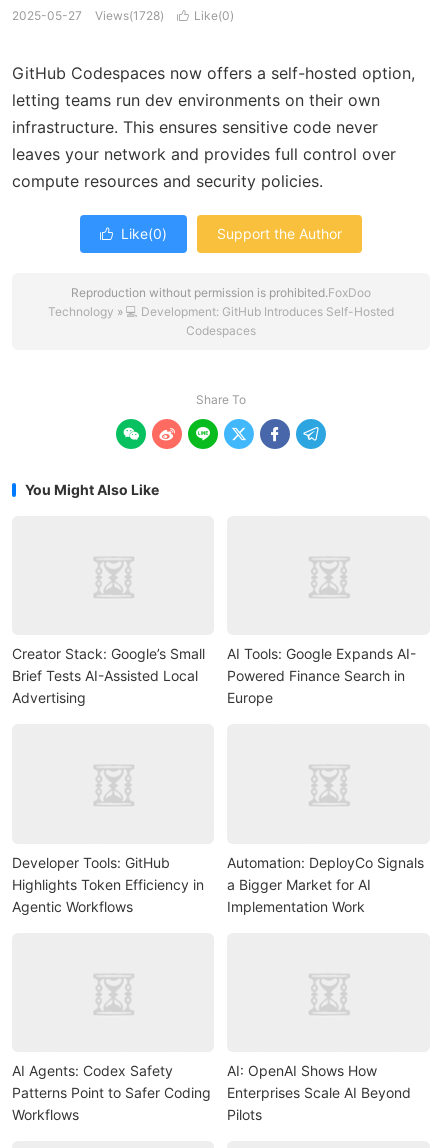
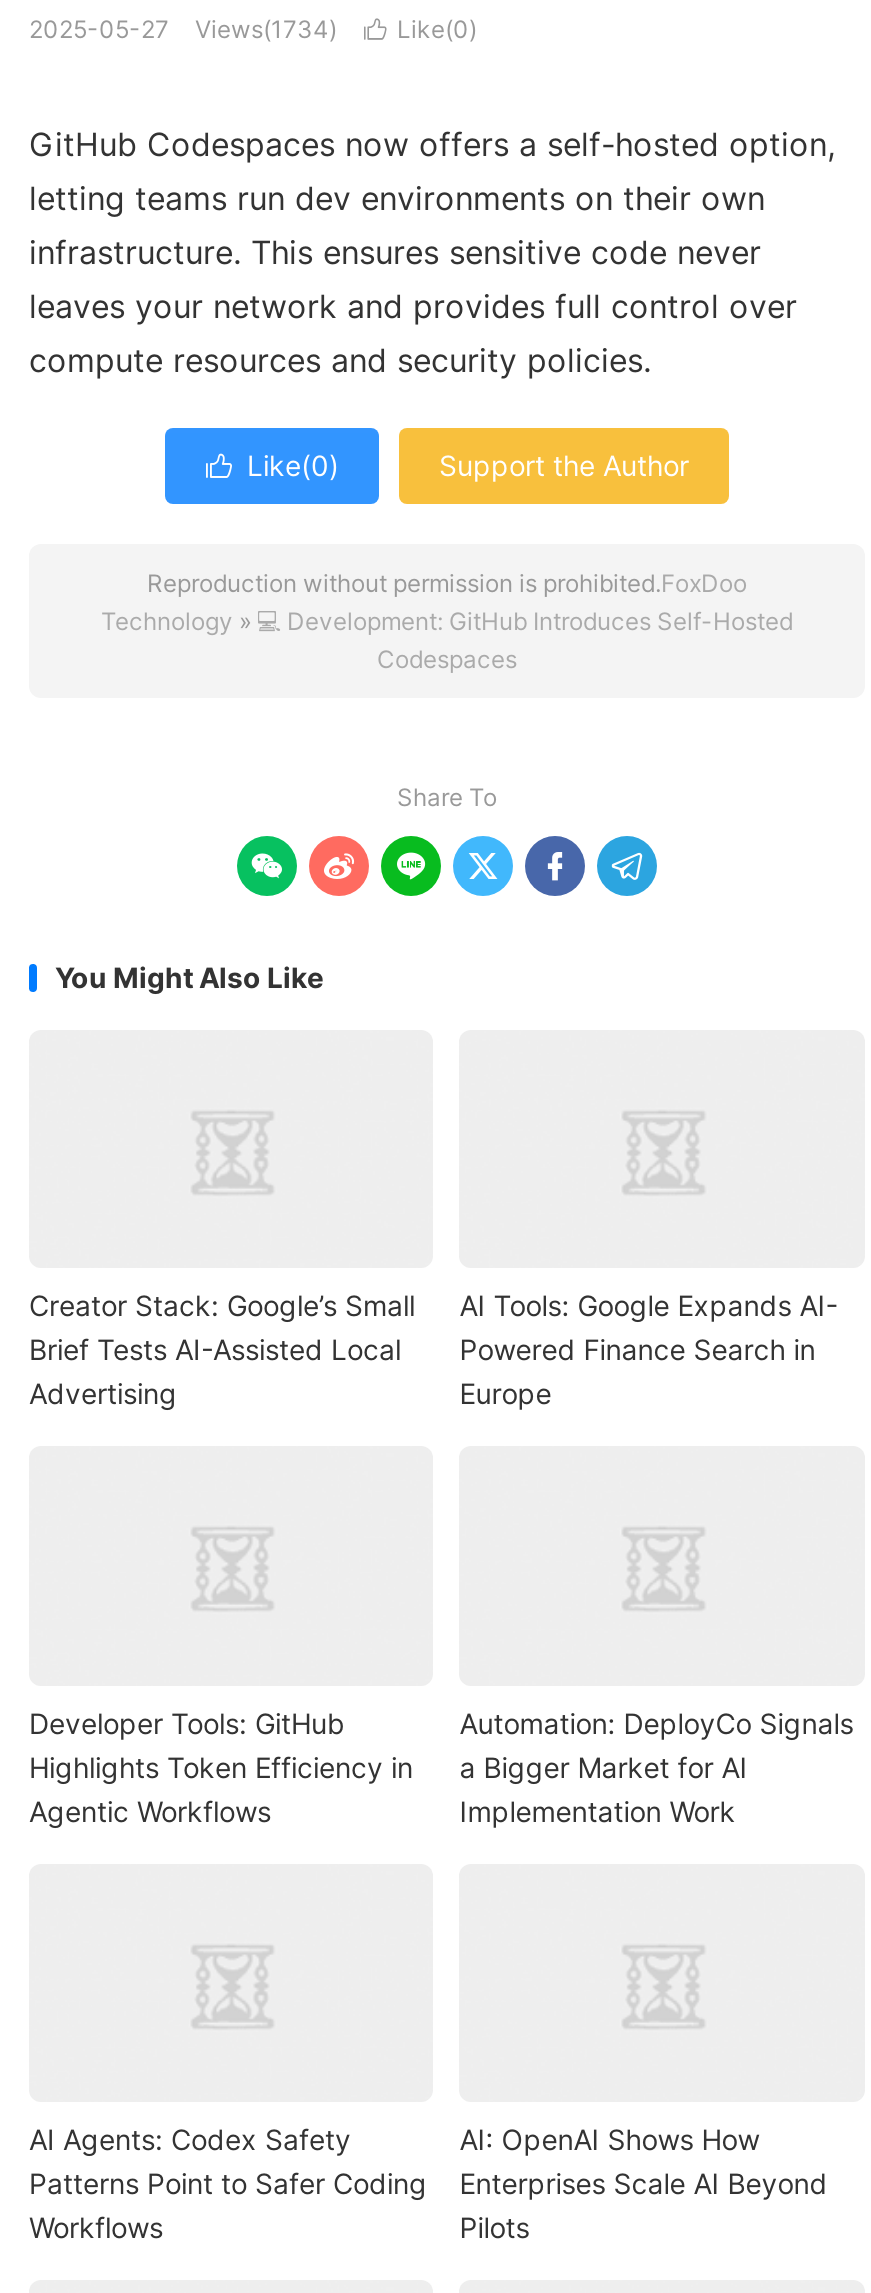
- Views(1728)
+ Views(1734)
